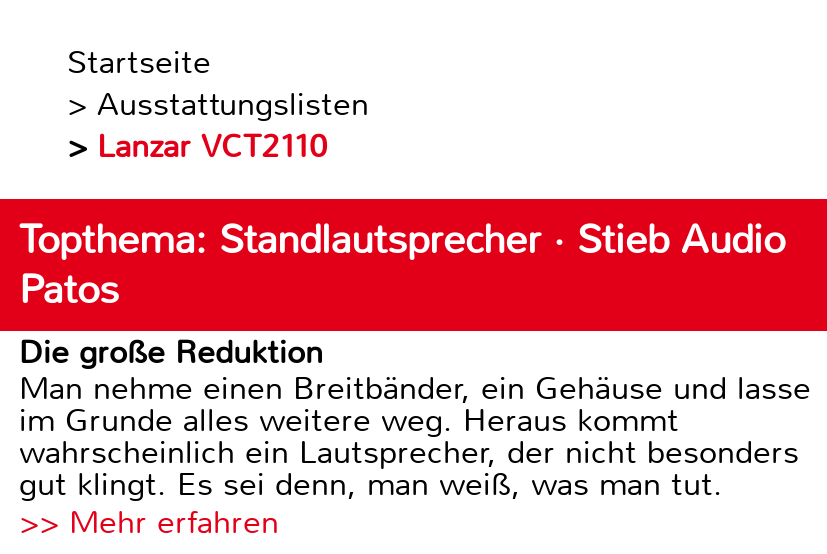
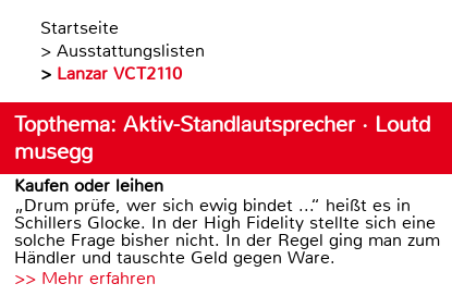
- Topthema: Standlautsprecher · Stieb Audio
- Patos
- Die große Reduktion
- Man nehme einen Breitbänder, ein Gehäuse und lasse
- im Grunde alles weitere weg. Heraus kommt
- wahrscheinlich ein Lautsprecher, der nicht besonders
- gut klingt. Es sei denn, man weiß, was man tut.
+ Topthema: Aktiv-Standlautsprecher · Loutd
+ musegg
+ Kaufen oder leihen
+ „Drum prüfe, wer sich ewig bindet ...“ heißt es in
+ Schillers Glocke. In der High Fidelity stellte sich eine
+ solche Frage bisher nicht. In der Regel ging man zum
+ Händler und tauschte Geld gegen Ware.
